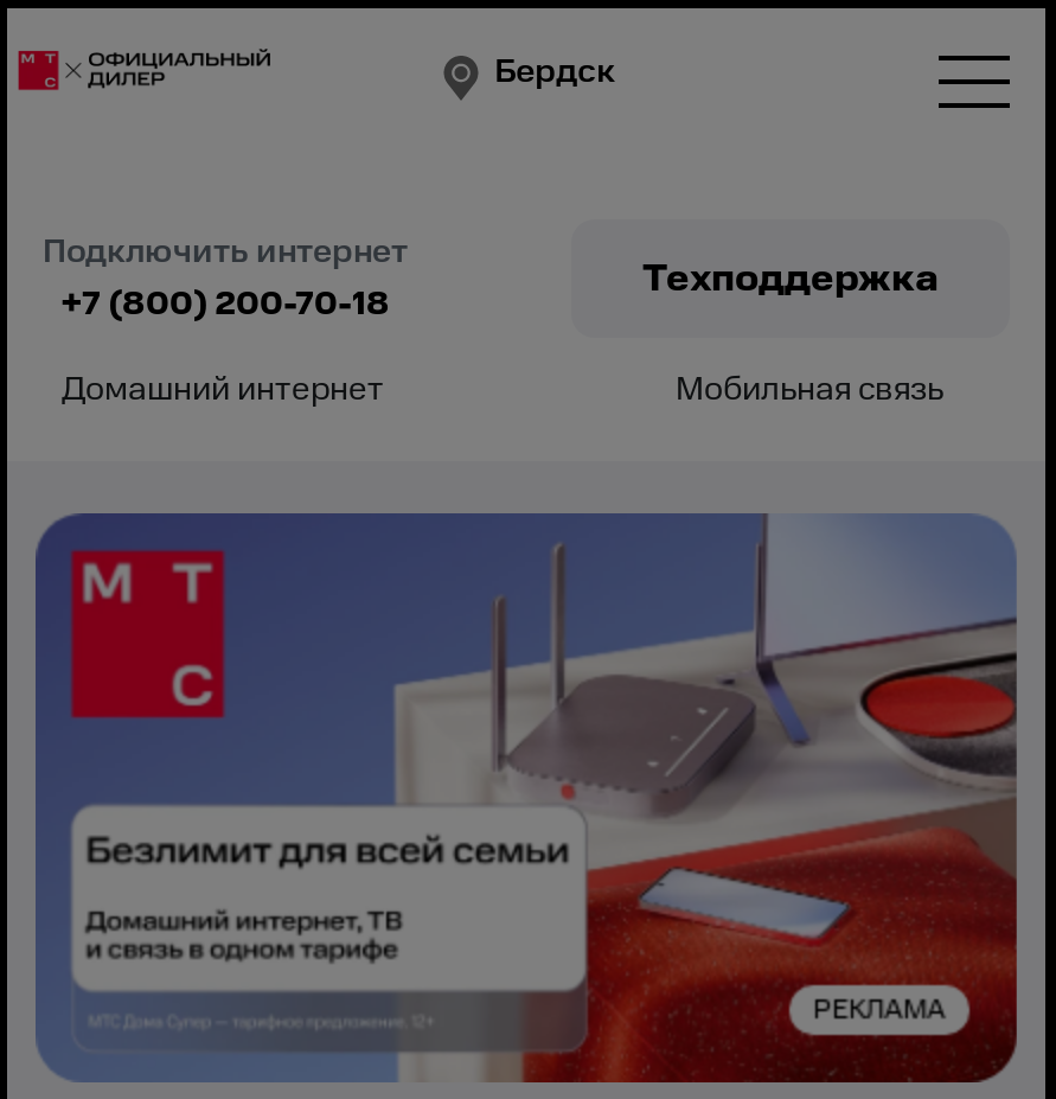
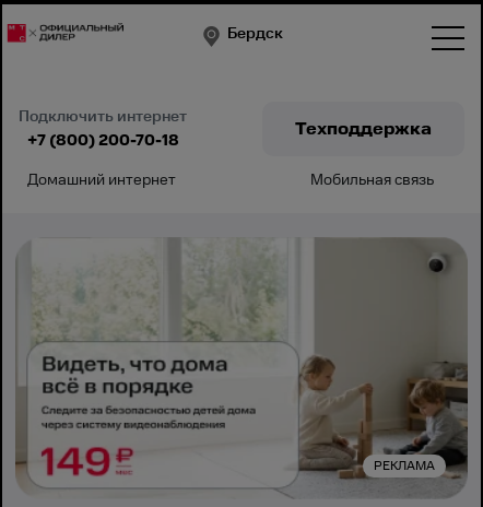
- [image]
+ [image]
